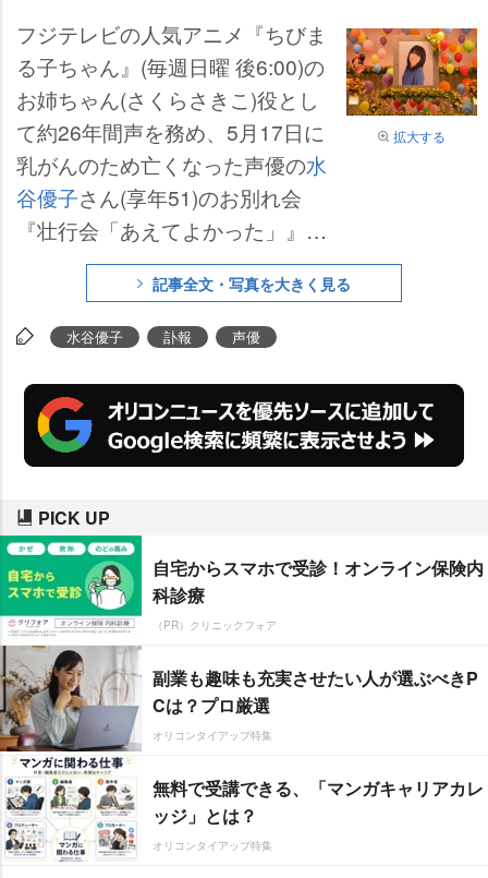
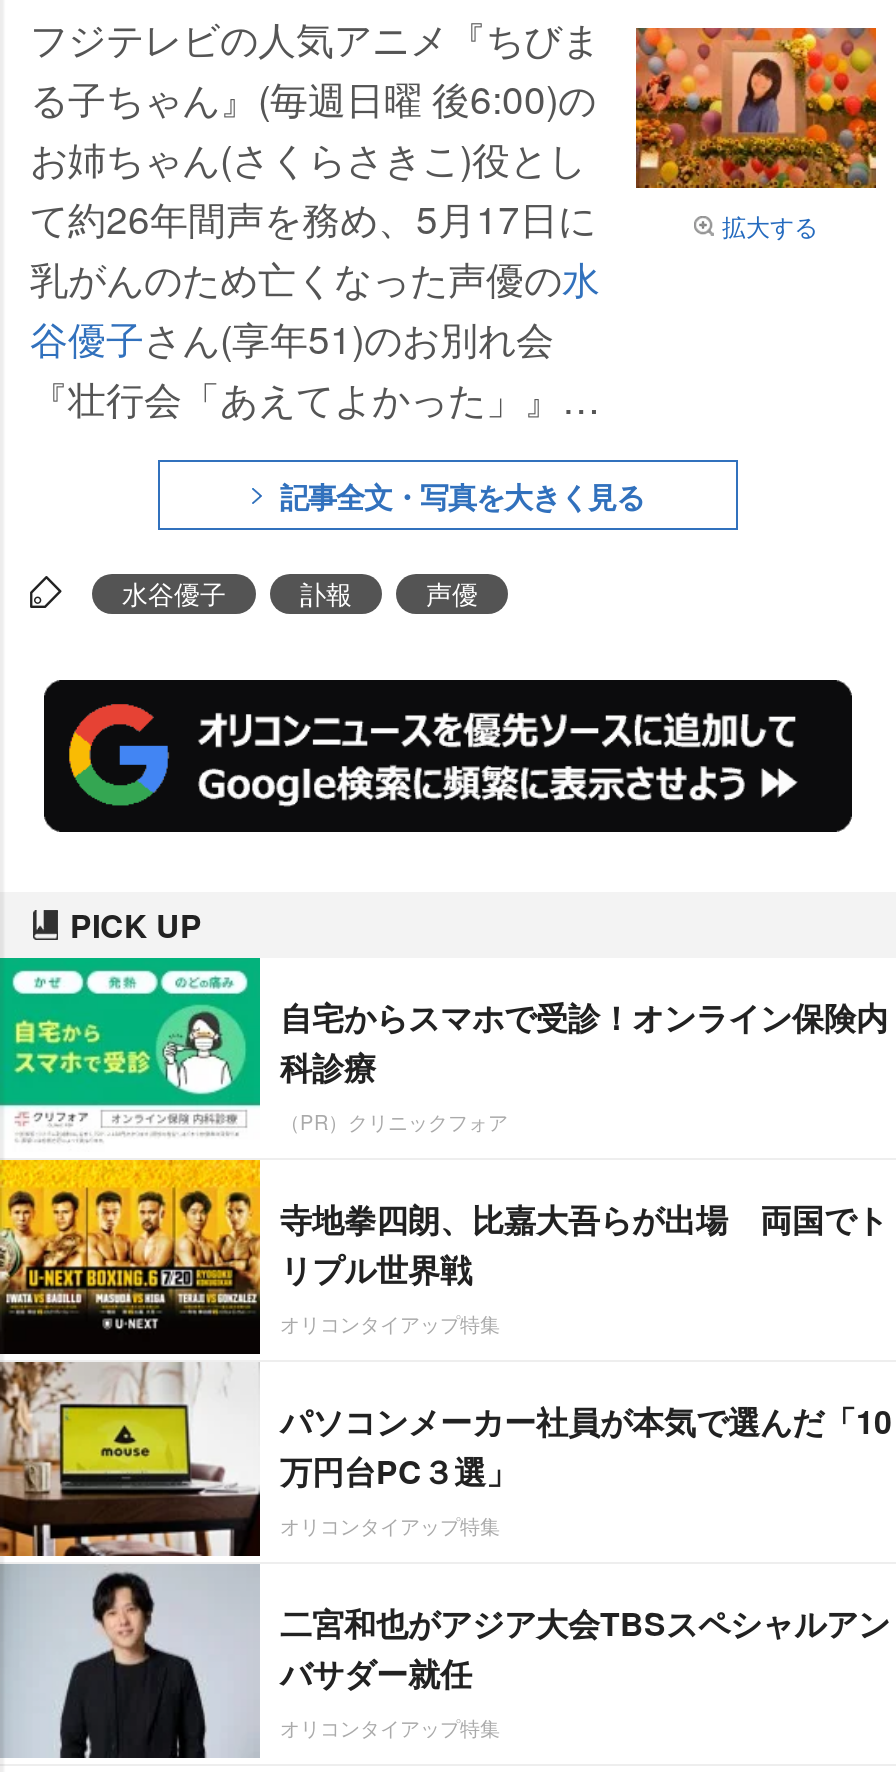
- [image]
- 副業も趣味も充実させたい人が選ぶべきP
- Cは？プロ厳選
+ [image]
+ 寺地拳四朗、比嘉大吾らが出場 両国でト
+ リプル世界戦

- 無料で受講できる、「マンガキャリアカレ
- ッジ」とは？
+ パソコンメーカー社員が本気で選んだ「10
+ 万円台PC３選」
+ オリコンタイアップ特集
+ 二宮和也がアジア大会TBSスペシャルアン
+ バサダー就任
